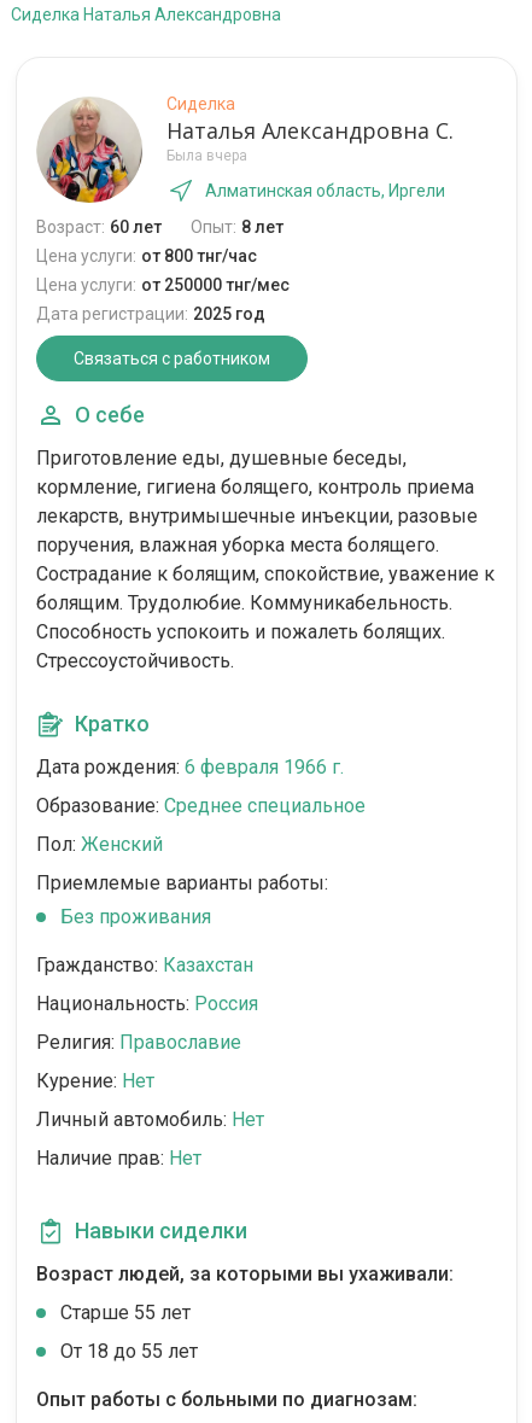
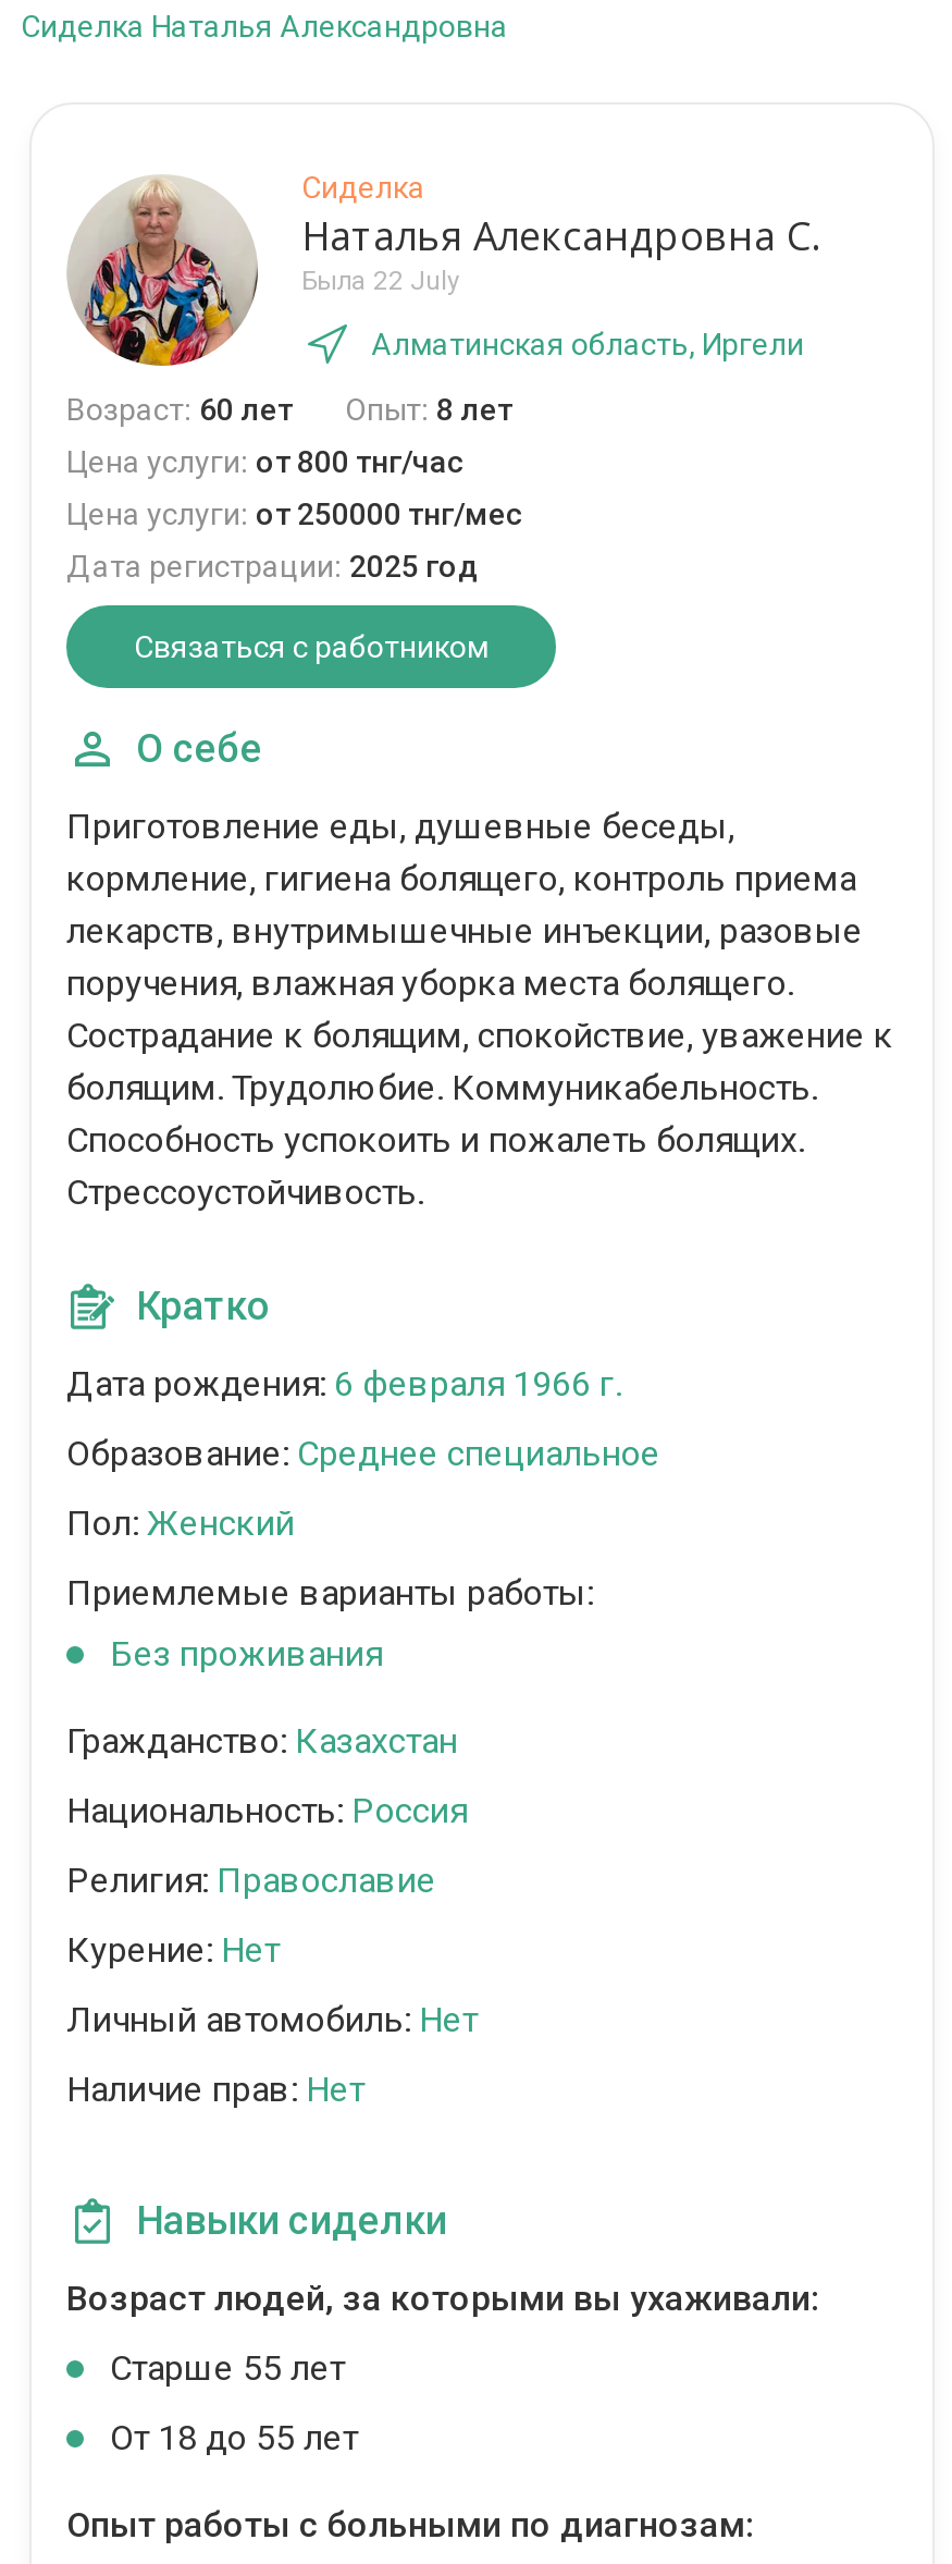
- Была вчера
+ Была 22 July
